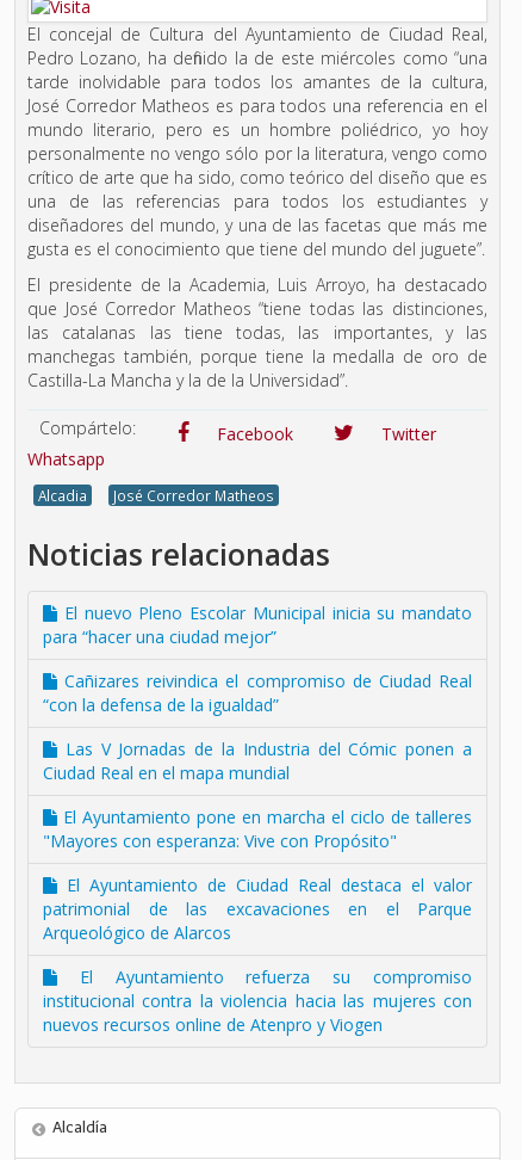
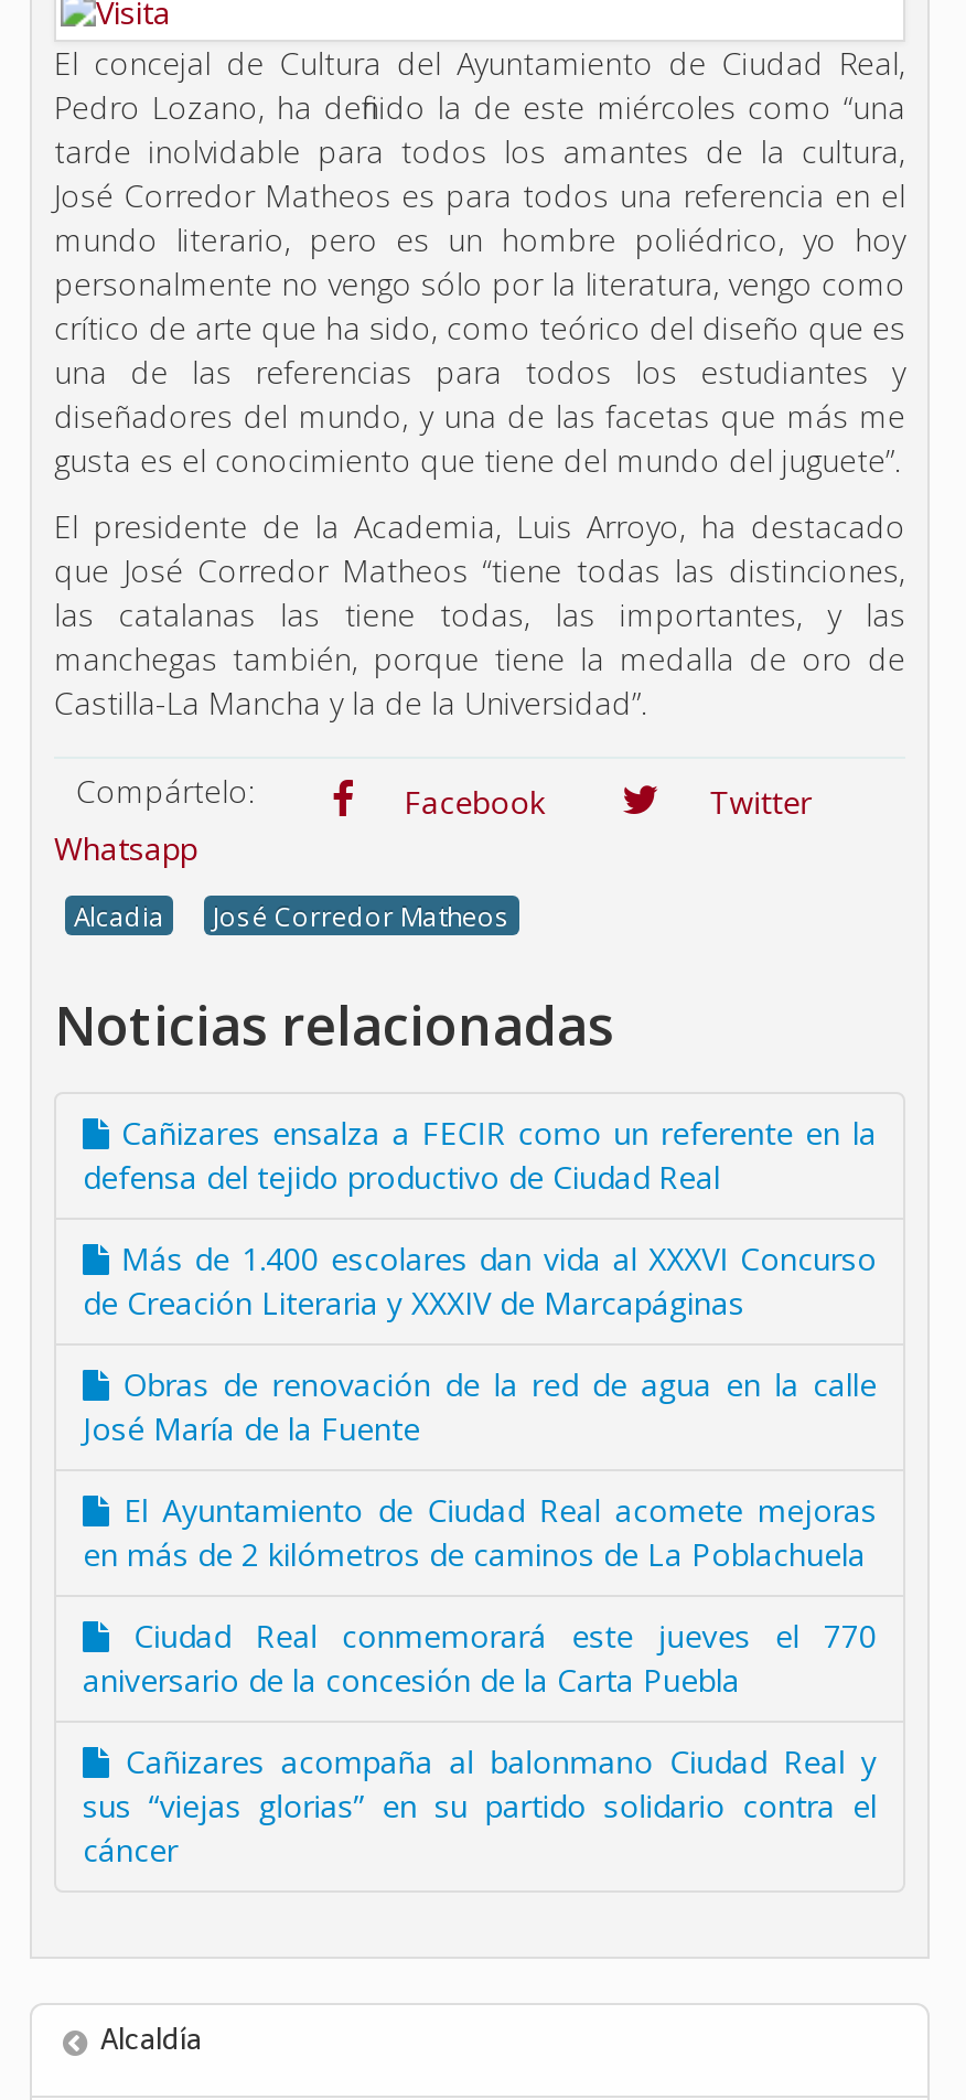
- El nuevo Pleno Escolar Municipal inicia su mandato
- para “hacer una ciudad mejor”
+ Cañizares ensalza a FECIR como un referente en la
+ defensa del tejido productivo de Ciudad Real

- Cañizares reivindica el compromiso de Ciudad Real
- “con la defensa de la igualdad”
+ Más de 1.400 escolares dan vida al XXXVI Concurso
+ de Creación Literaria y XXXIV de Marcapáginas

- Las V Jornadas de la Industria del Cómic ponen a
- Ciudad Real en el mapa mundial
+ Obras de renovación de la red de agua en la calle
+ José María de la Fuente

- El Ayuntamiento pone en marcha el ciclo de talleres
- "Mayores con esperanza: Vive con Propósito"
+ El Ayuntamiento de Ciudad Real acomete mejoras
+ en más de 2 kilómetros de caminos de La Poblachuela

- El Ayuntamiento de Ciudad Real destaca el valor
- patrimonial de las excavaciones en el Parque
- Arqueológico de Alarcos
+ Ciudad Real conmemorará este jueves el 770
+ aniversario de la concesión de la Carta Puebla

- El Ayuntamiento refuerza su compromiso
- institucional contra la violencia hacia las mujeres con
- nuevos recursos online de Atenpro y Viogen
+ Cañizares acompaña al balonmano Ciudad Real y
+ sus “viejas glorias” en su partido solidario contra el
+ cáncer
